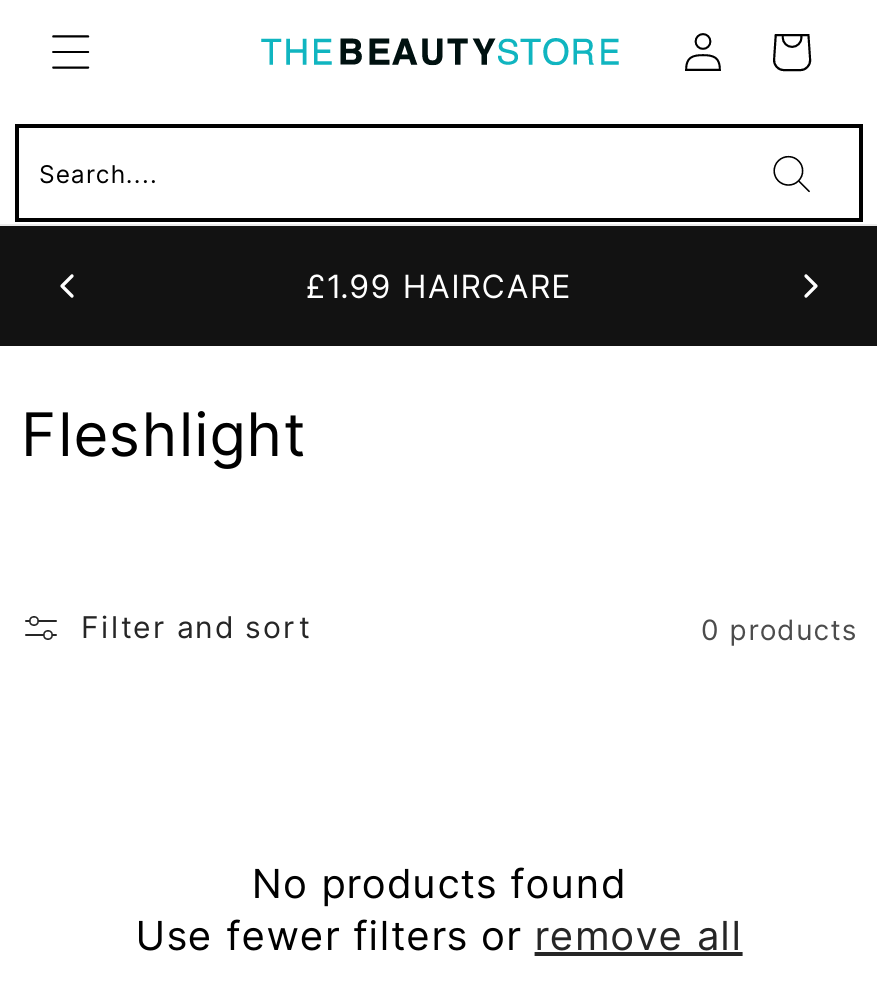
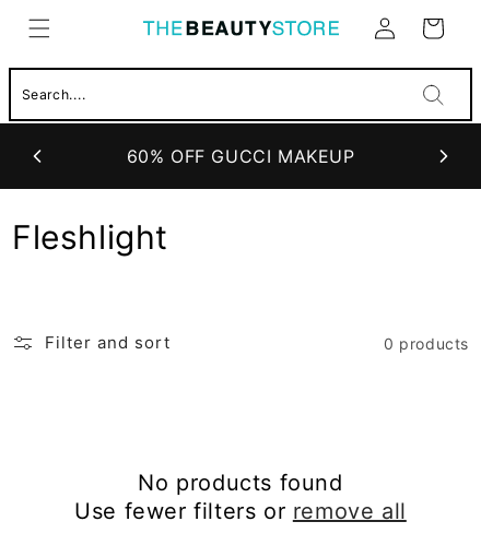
- £1.99 HAIRCARE
+ 60% OFF GUCCI MAKEUP
